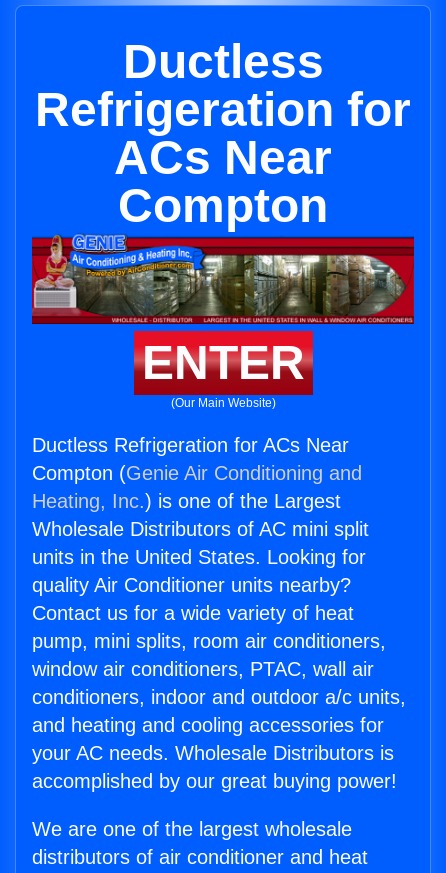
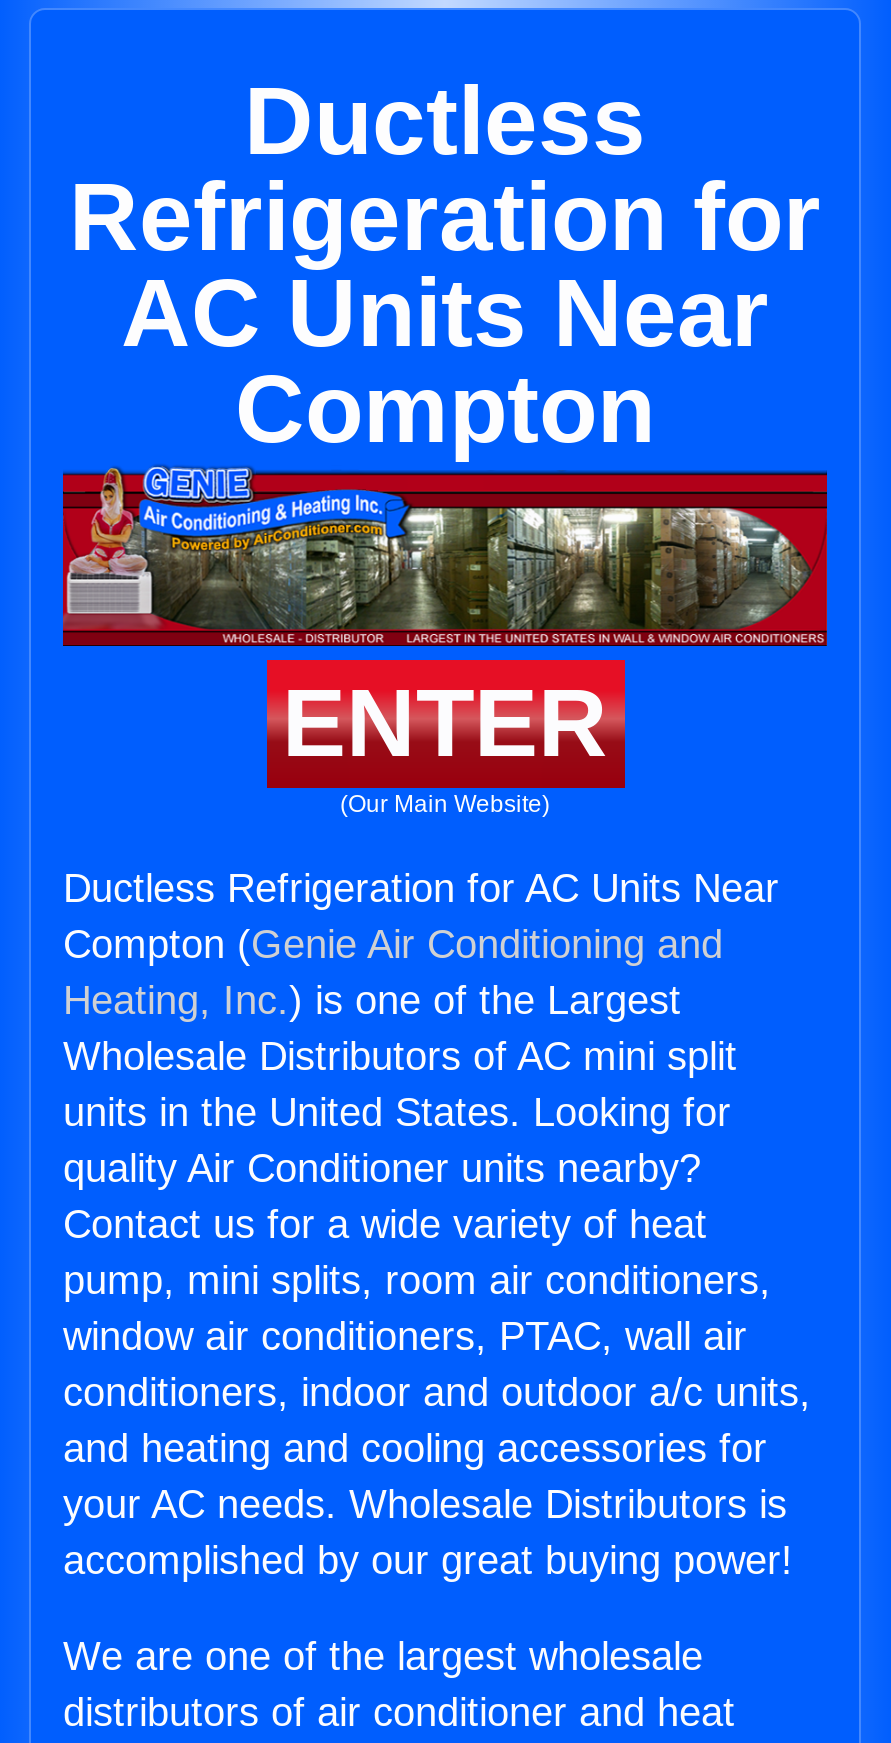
- ACs Near
+ AC Units Near

- Ductless Refrigeration for ACs Near
+ Ductless Refrigeration for AC Units Near
